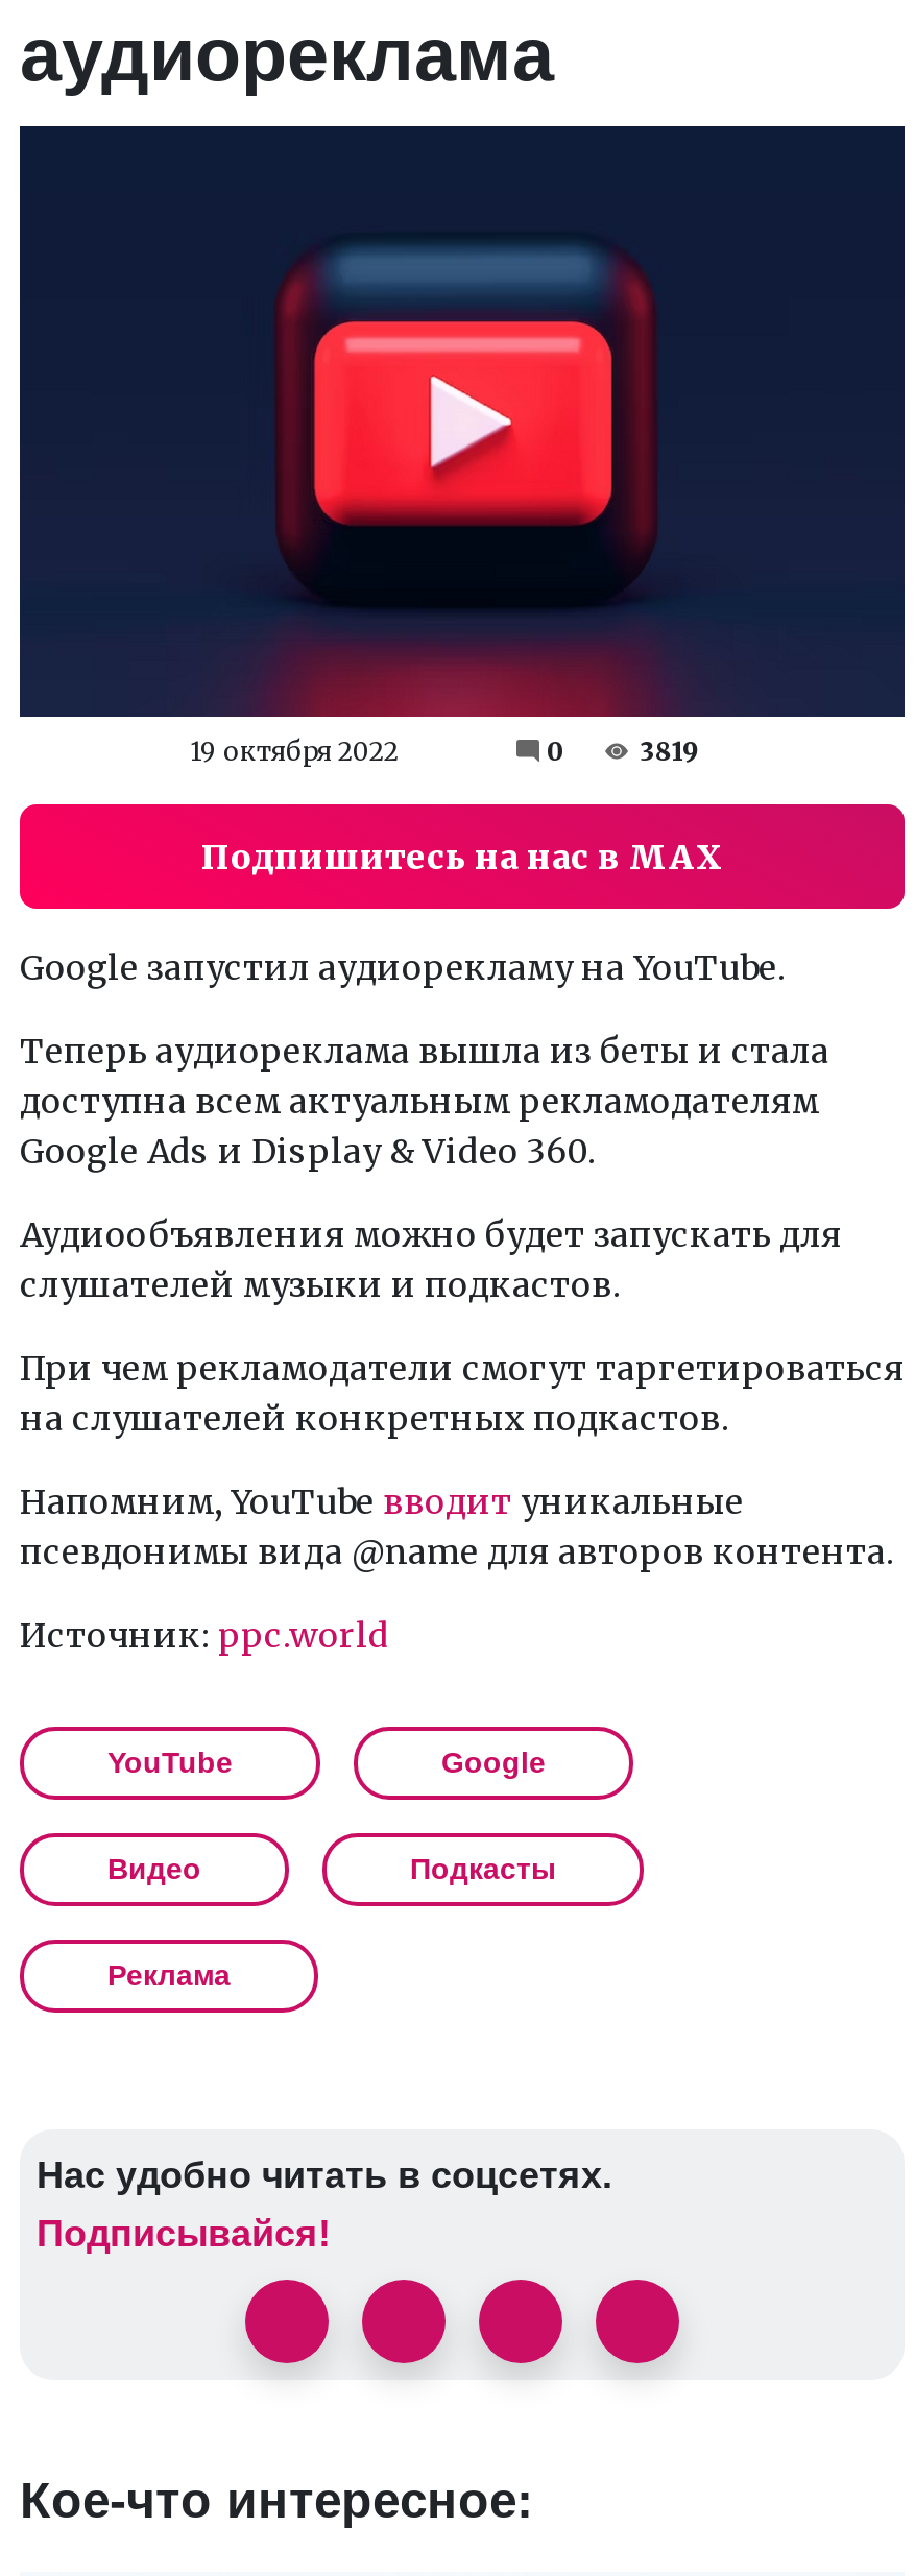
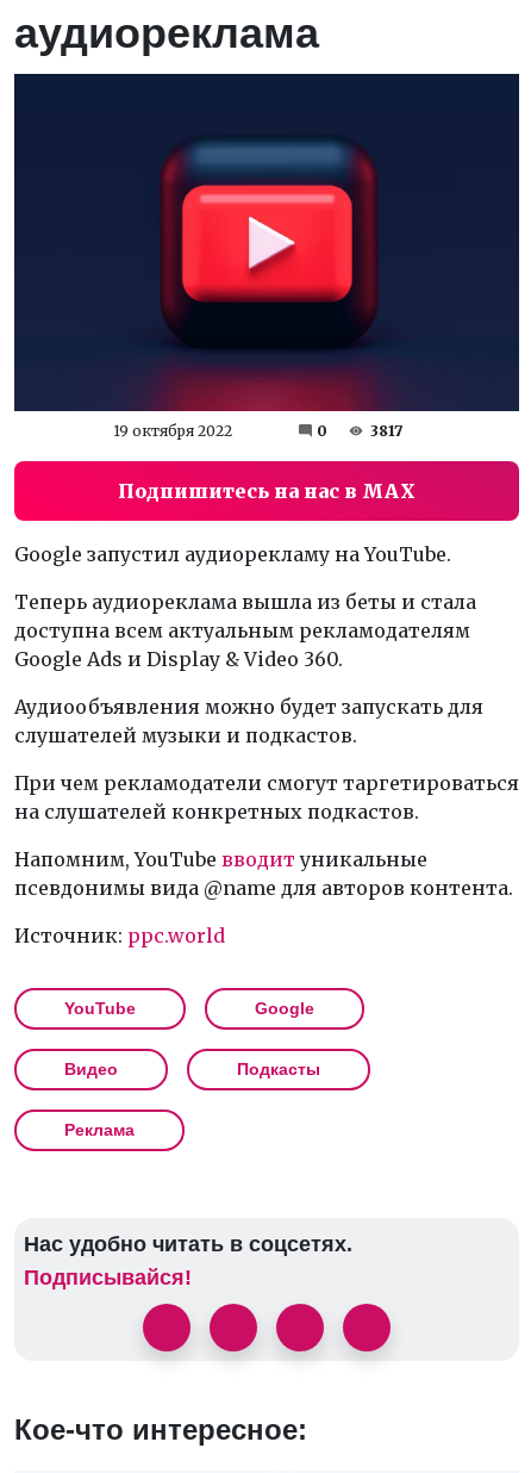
- 3819
+ 3817
